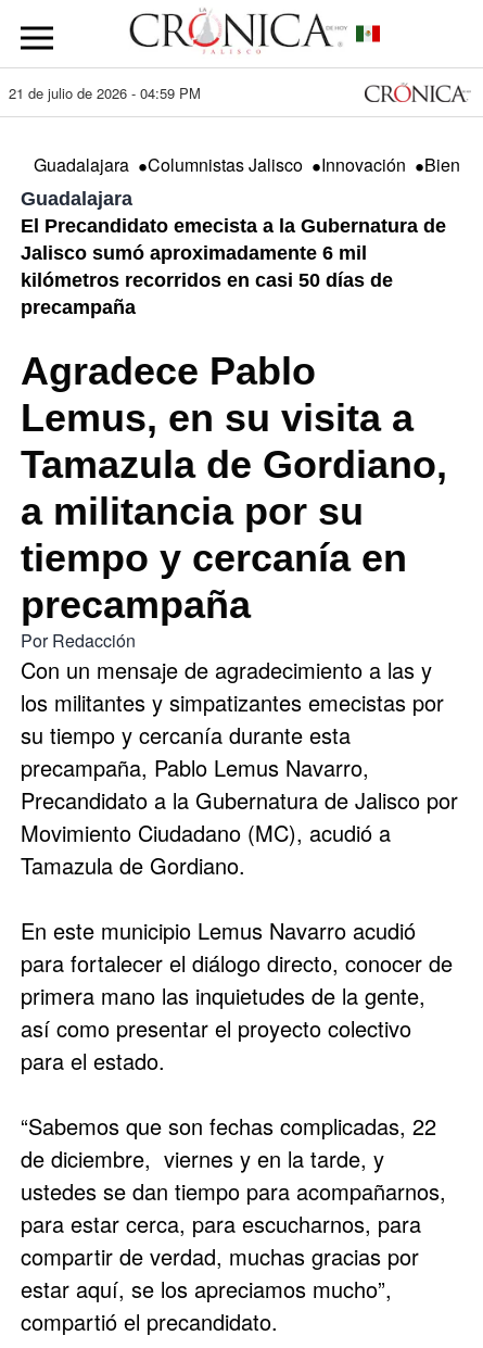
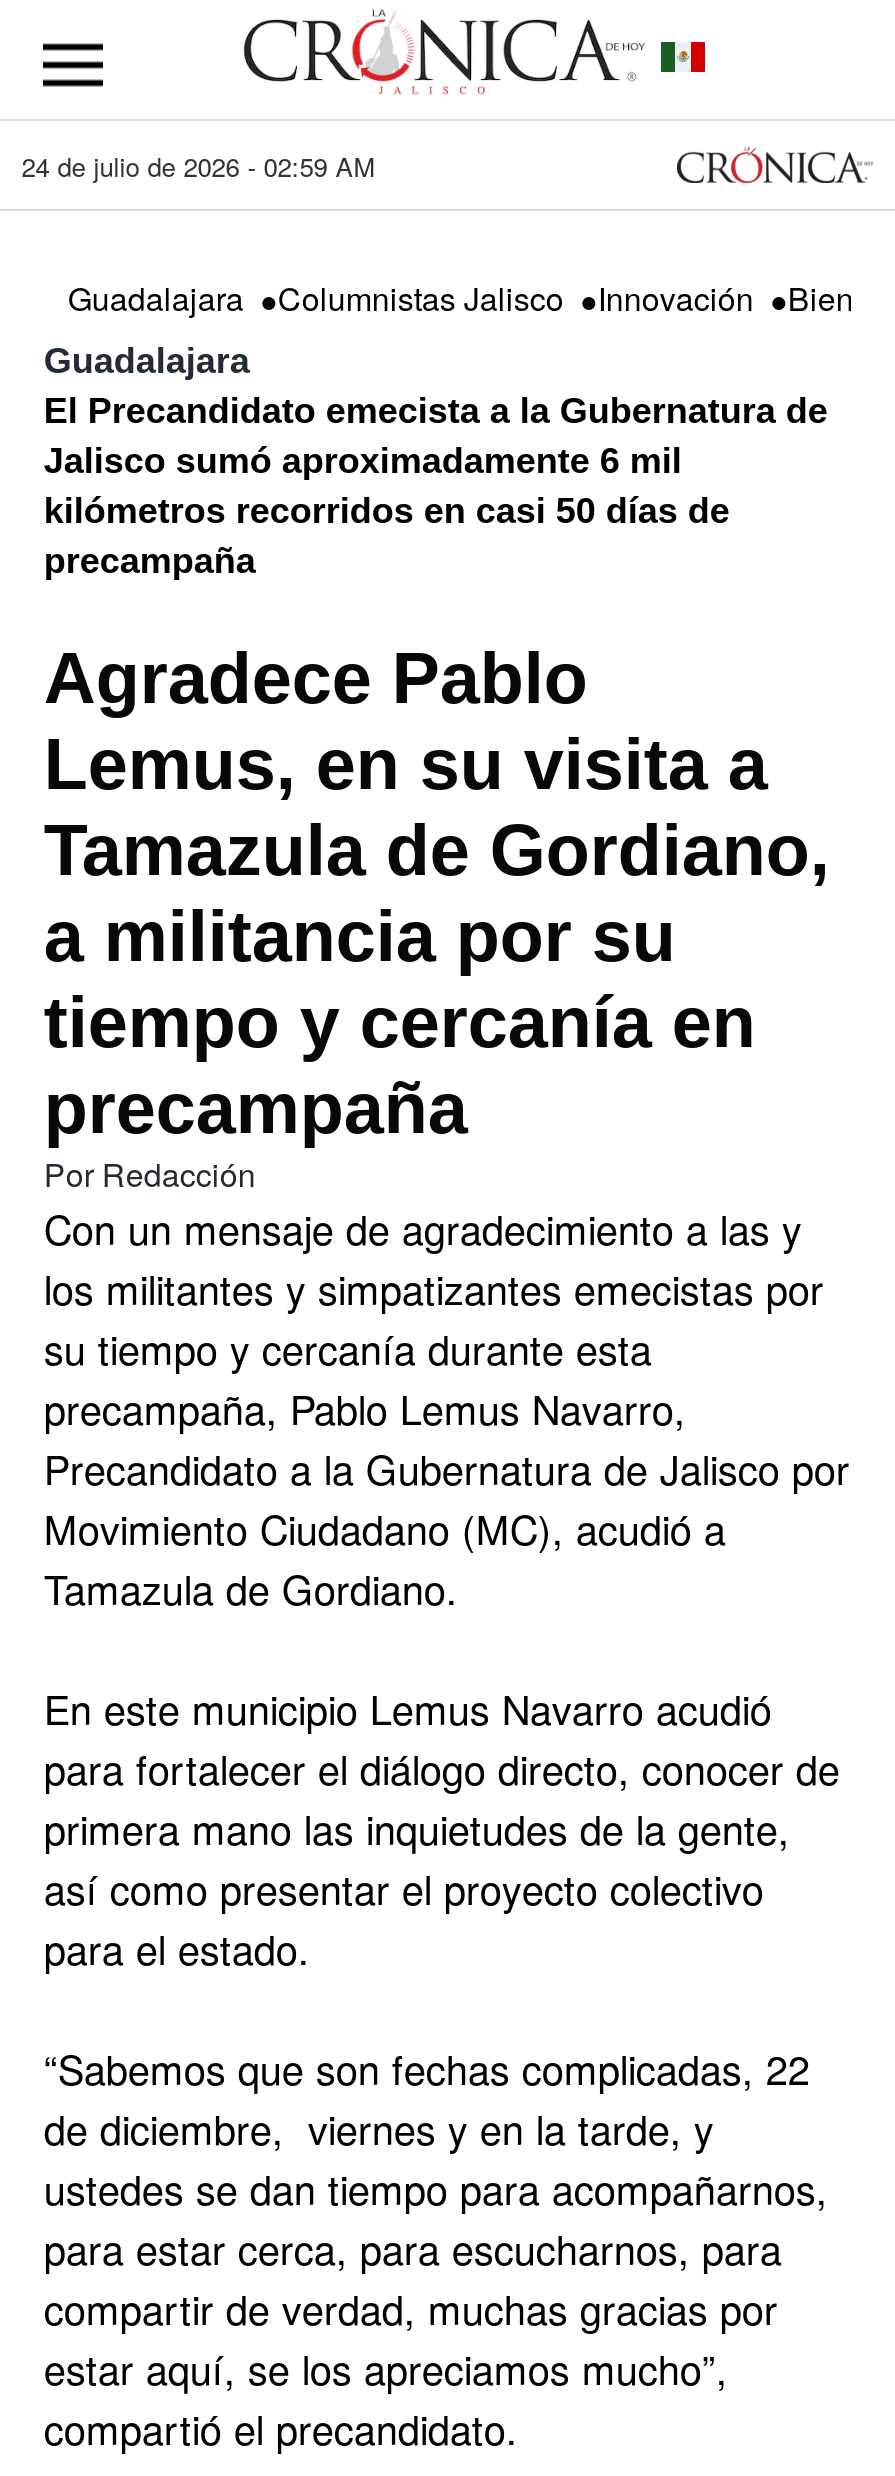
- 21 de julio de 2026 - 04:59 PM
+ 24 de julio de 2026 - 02:59 AM
